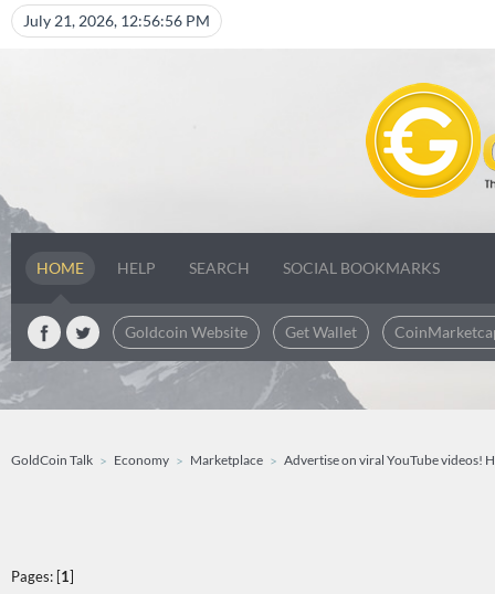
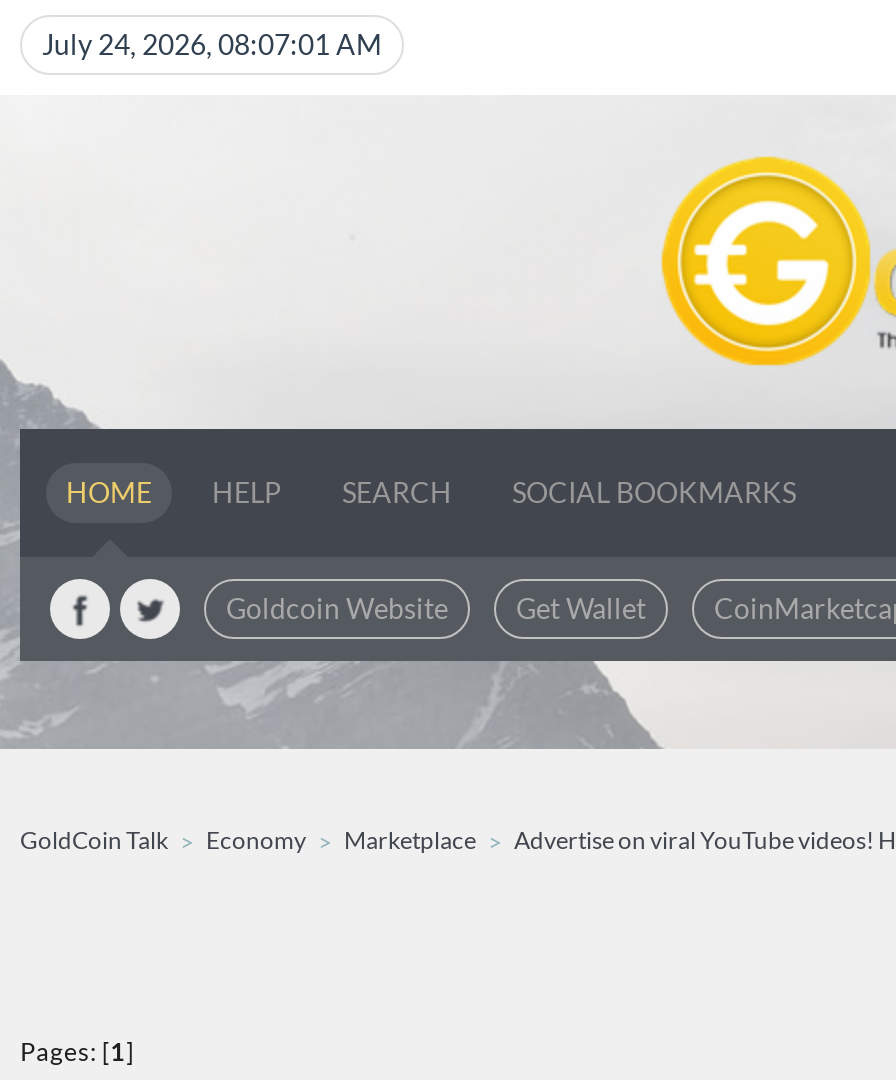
- July 21, 2026, 12:56:56 PM
+ July 24, 2026, 08:07:01 AM
